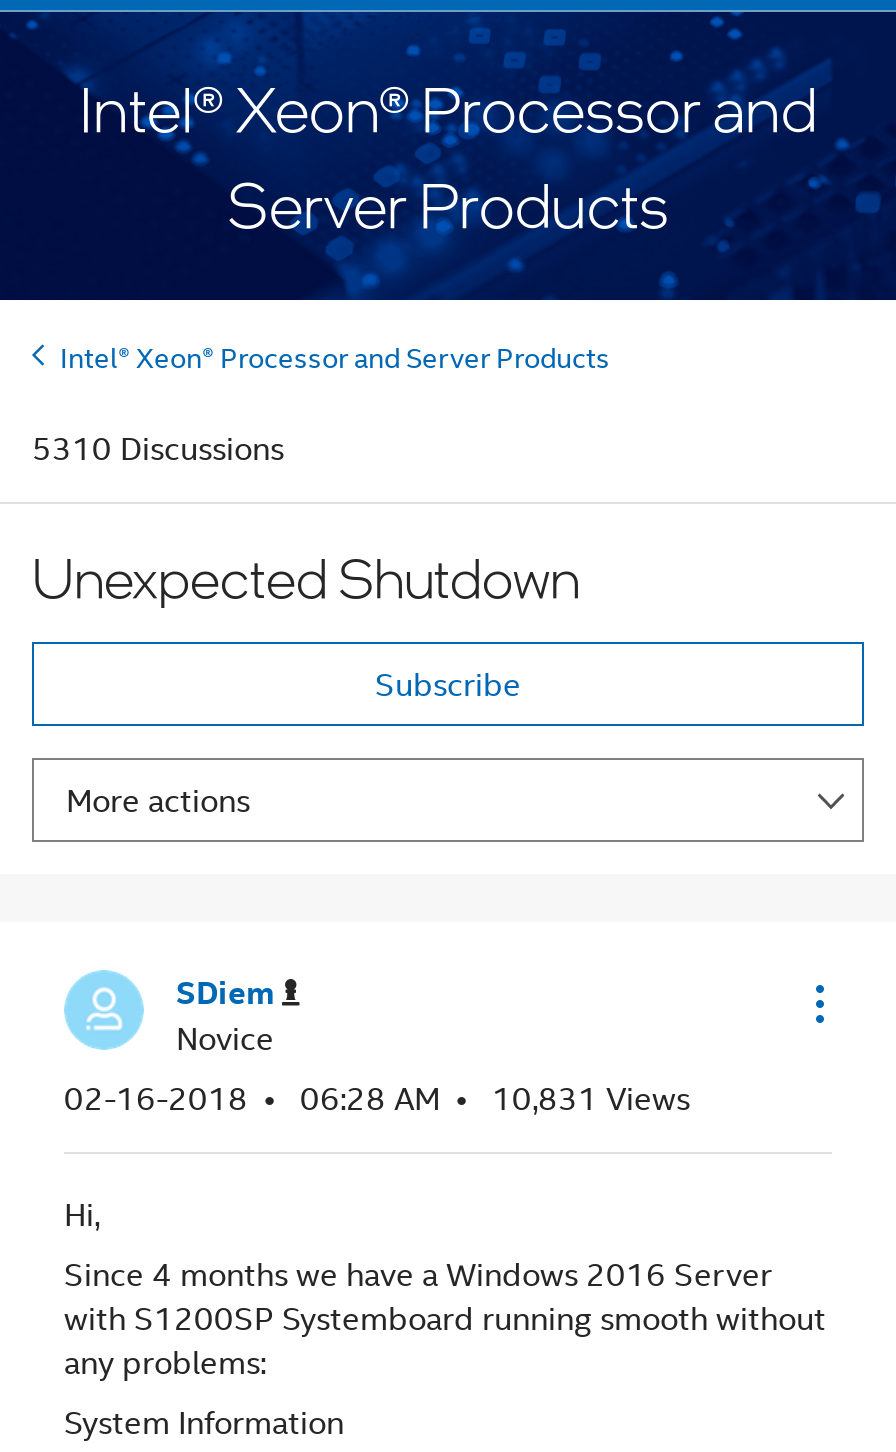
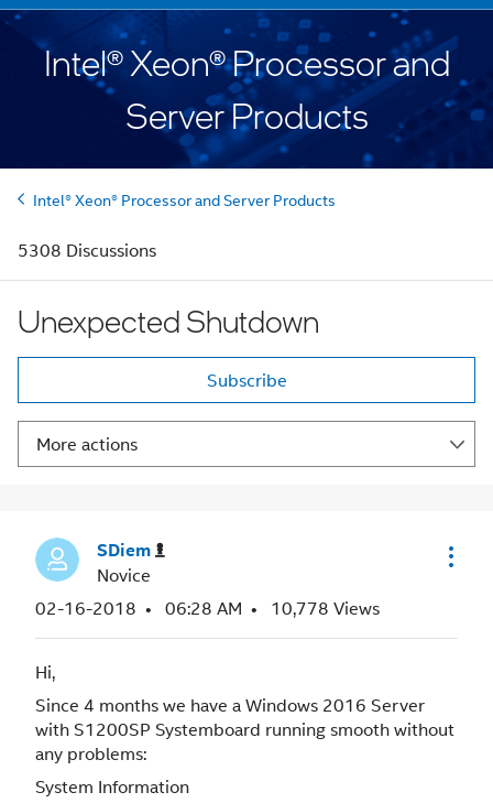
- 5310 Discussions
+ 5308 Discussions

- 02-16-2018 06:28 AM 10,831 Views
+ 02-16-2018 06:28 AM 10,778 Views
